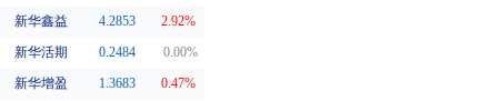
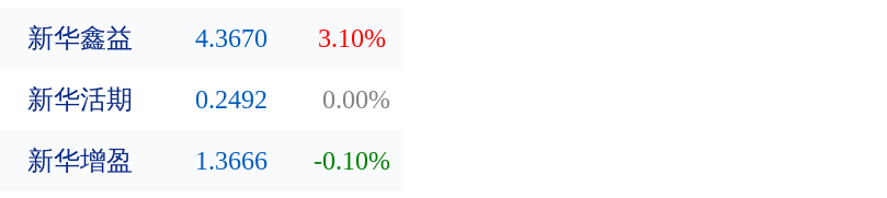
- 4.2853
+ 4.3670

- 2.92%
+ 3.10%

- 0.2484 0.00%
+ 0.2492 0.00%

- 1.3683
+ 1.3666

- 0.47%
+ -0.10%
